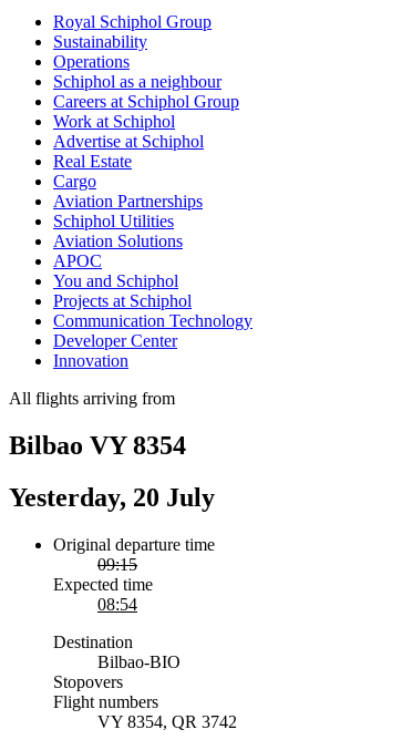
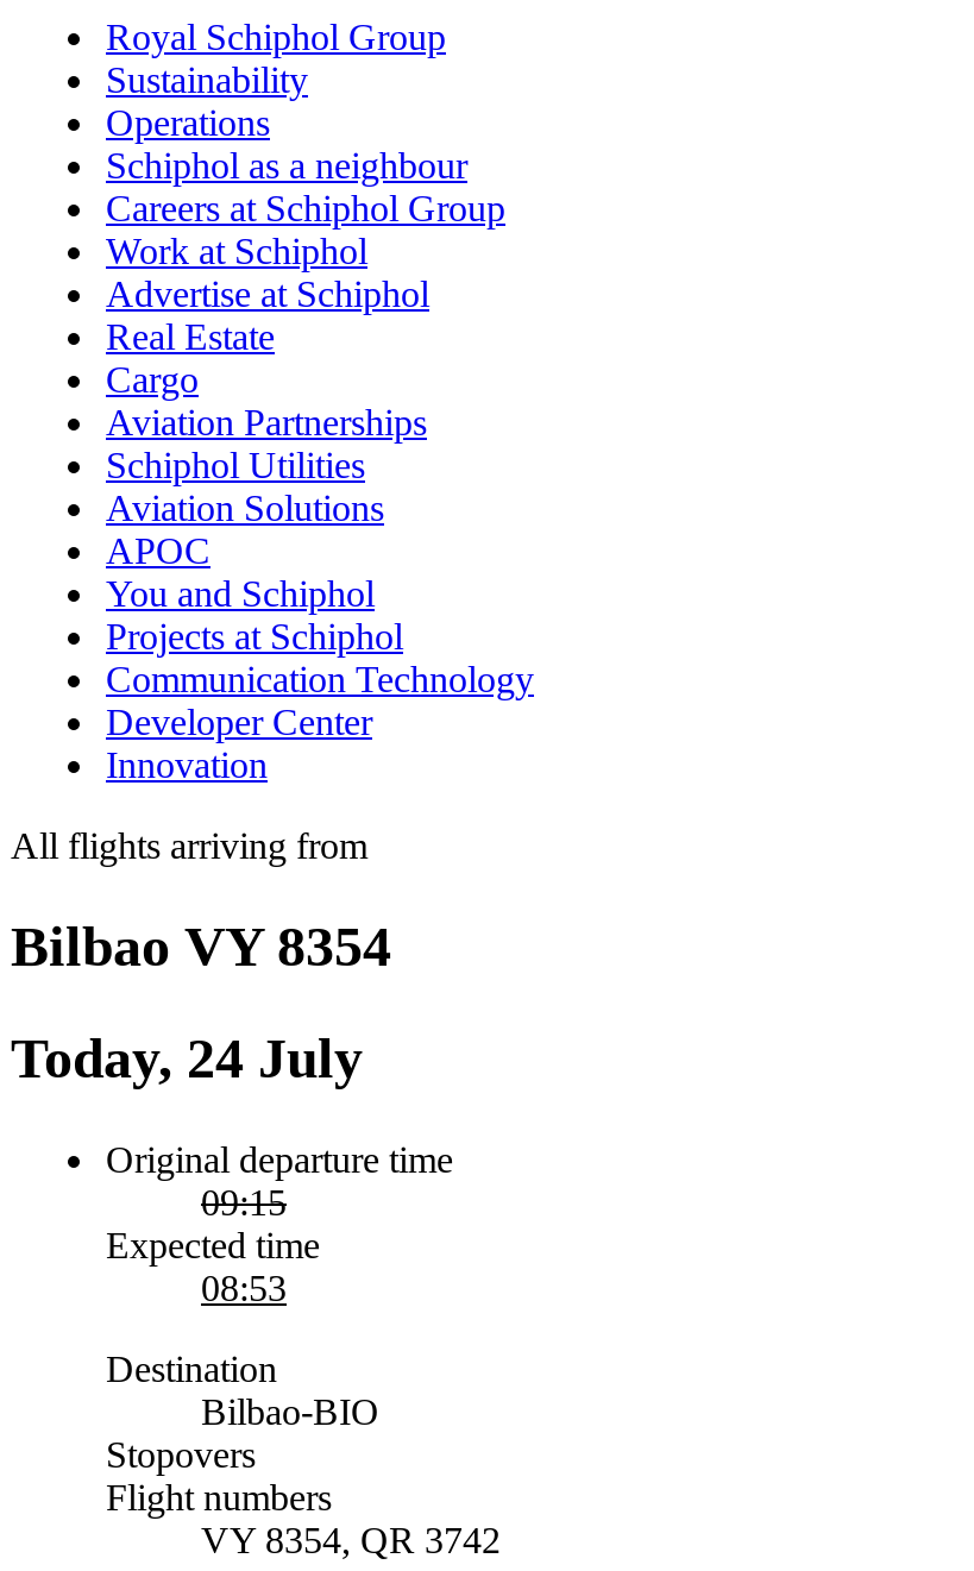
- Yesterday, 20 July
+ Today, 24 July

- 08:54
+ 08:53
